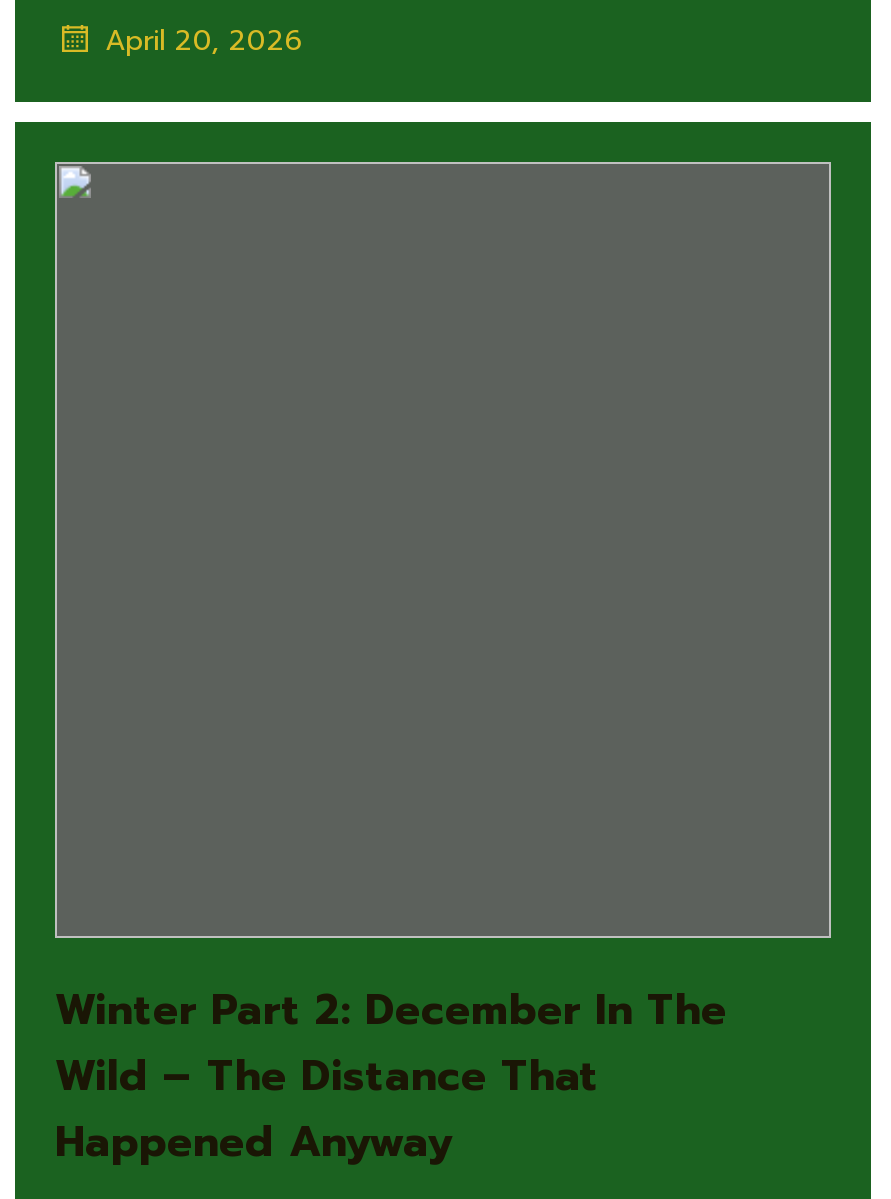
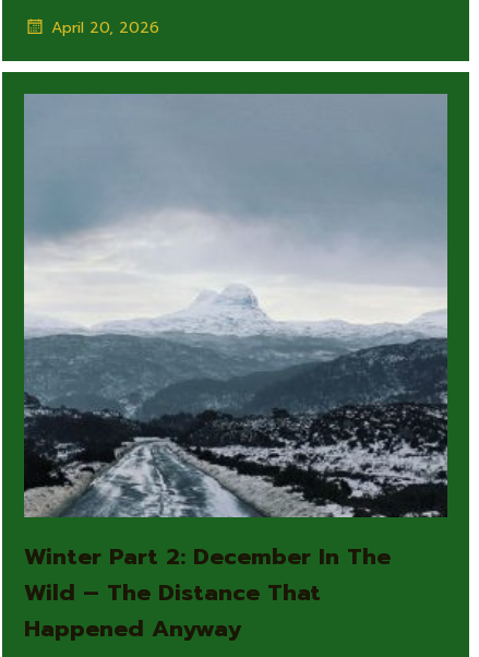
+ [image]
